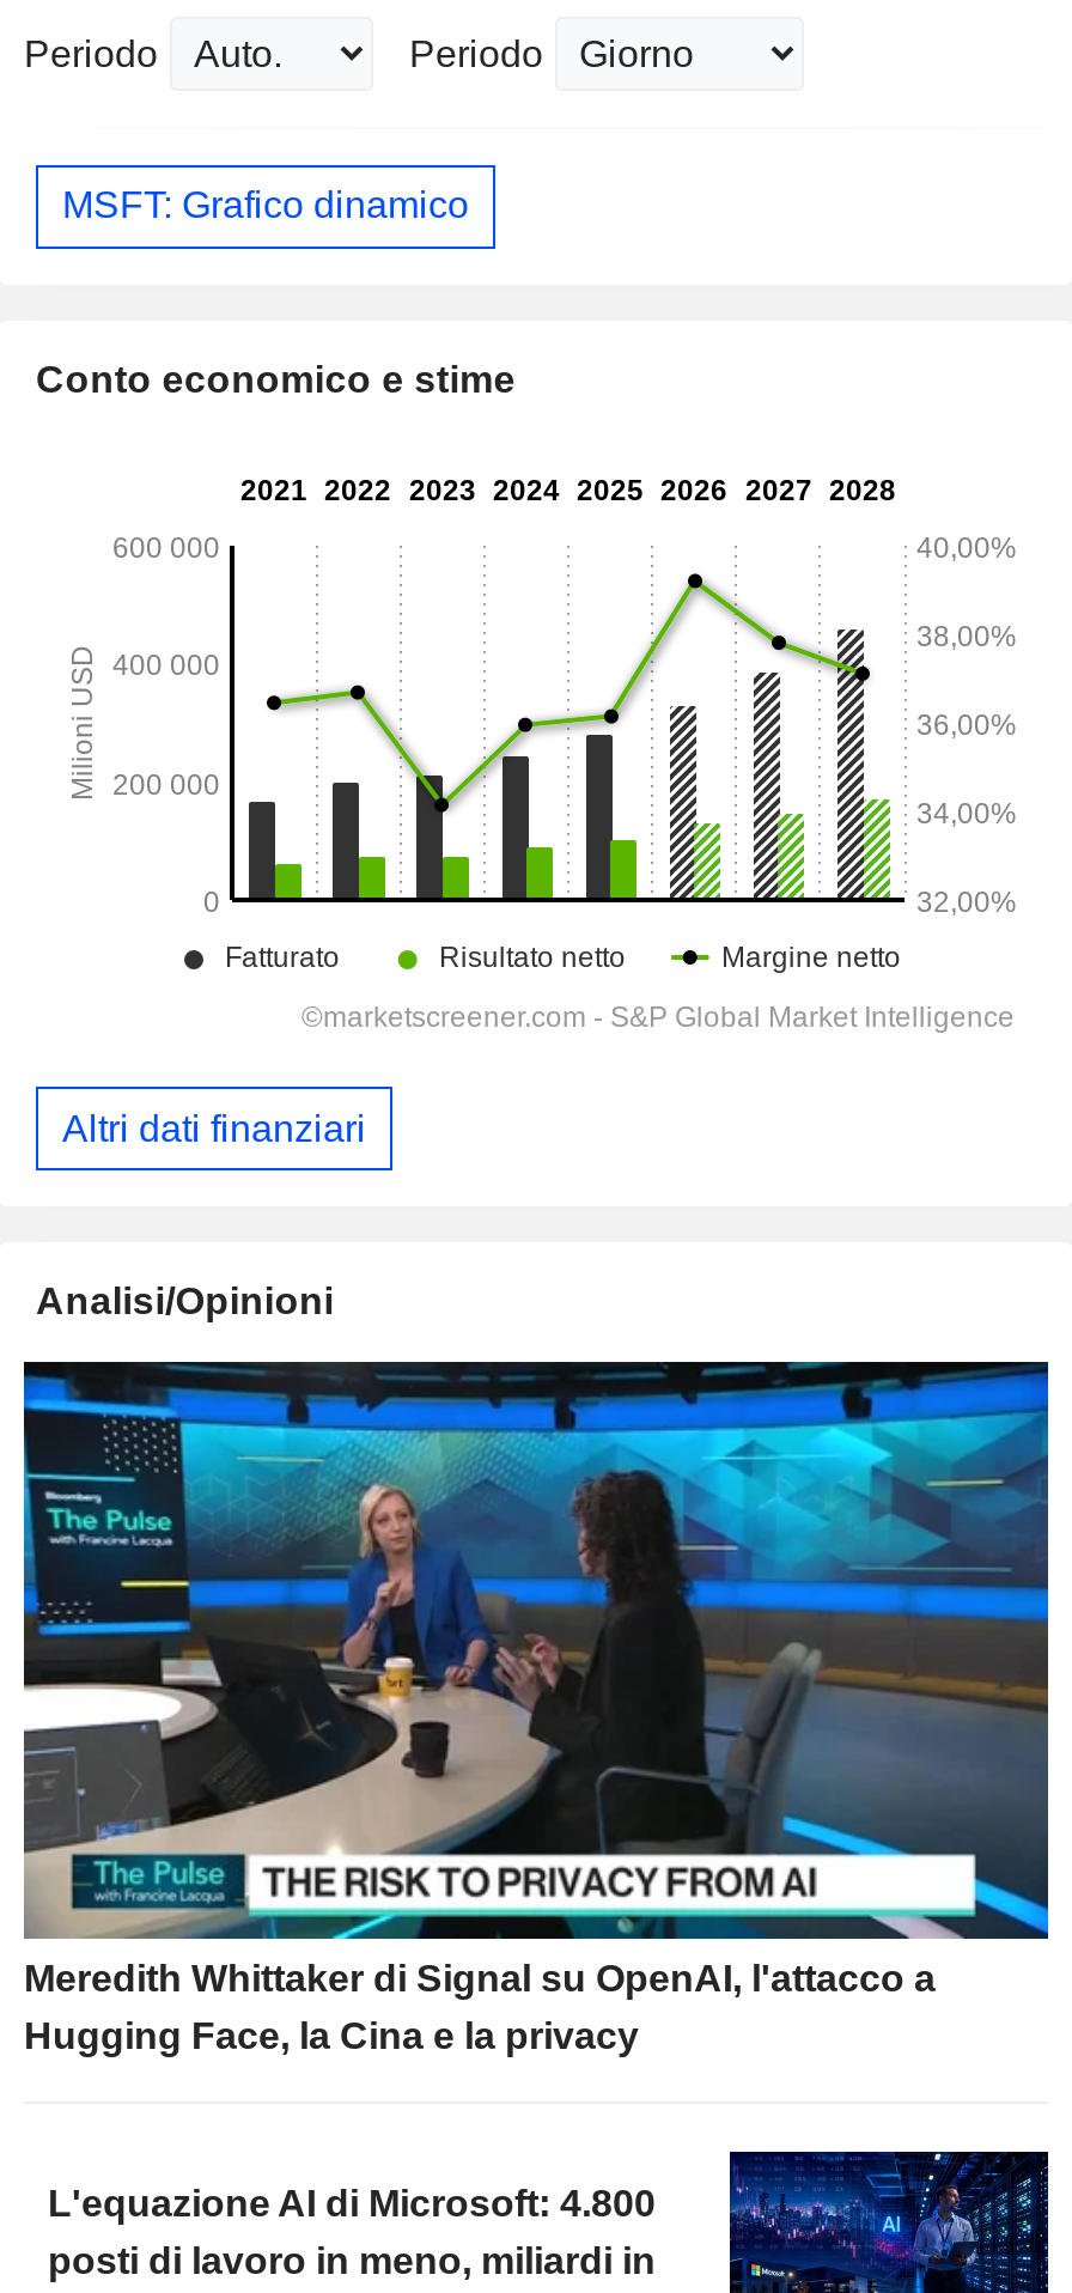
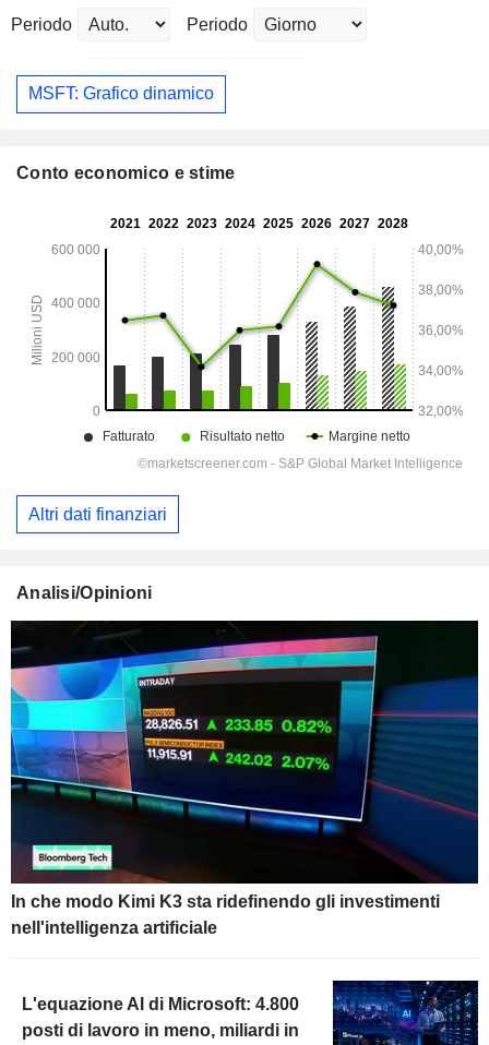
- [image]
- Meredith Whittaker di Signal su OpenAI, l'attacco a
- Hugging Face, la Cina e la privacy
+ [image]
+ In che modo Kimi K3 sta ridefinendo gli investimenti
+ nell'intelligenza artificiale
